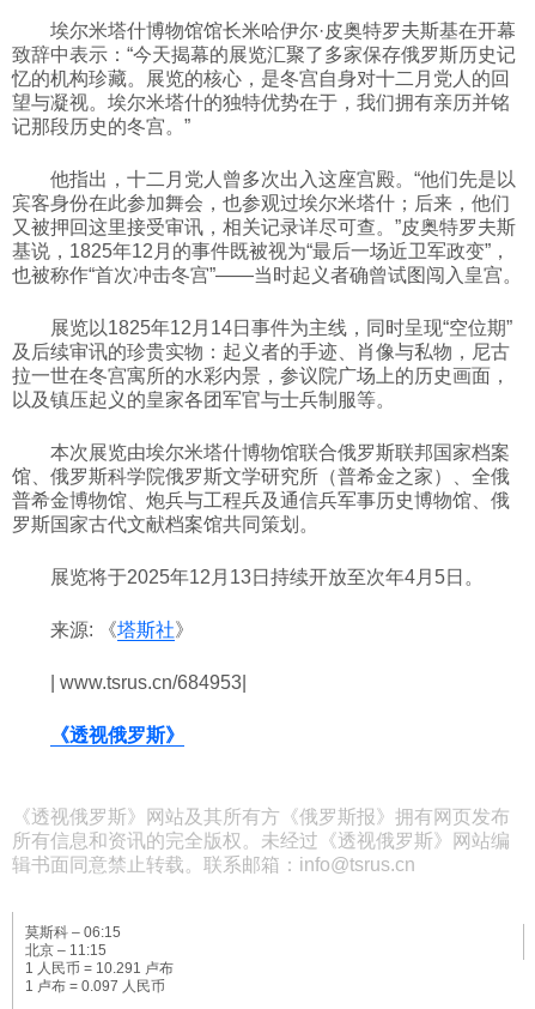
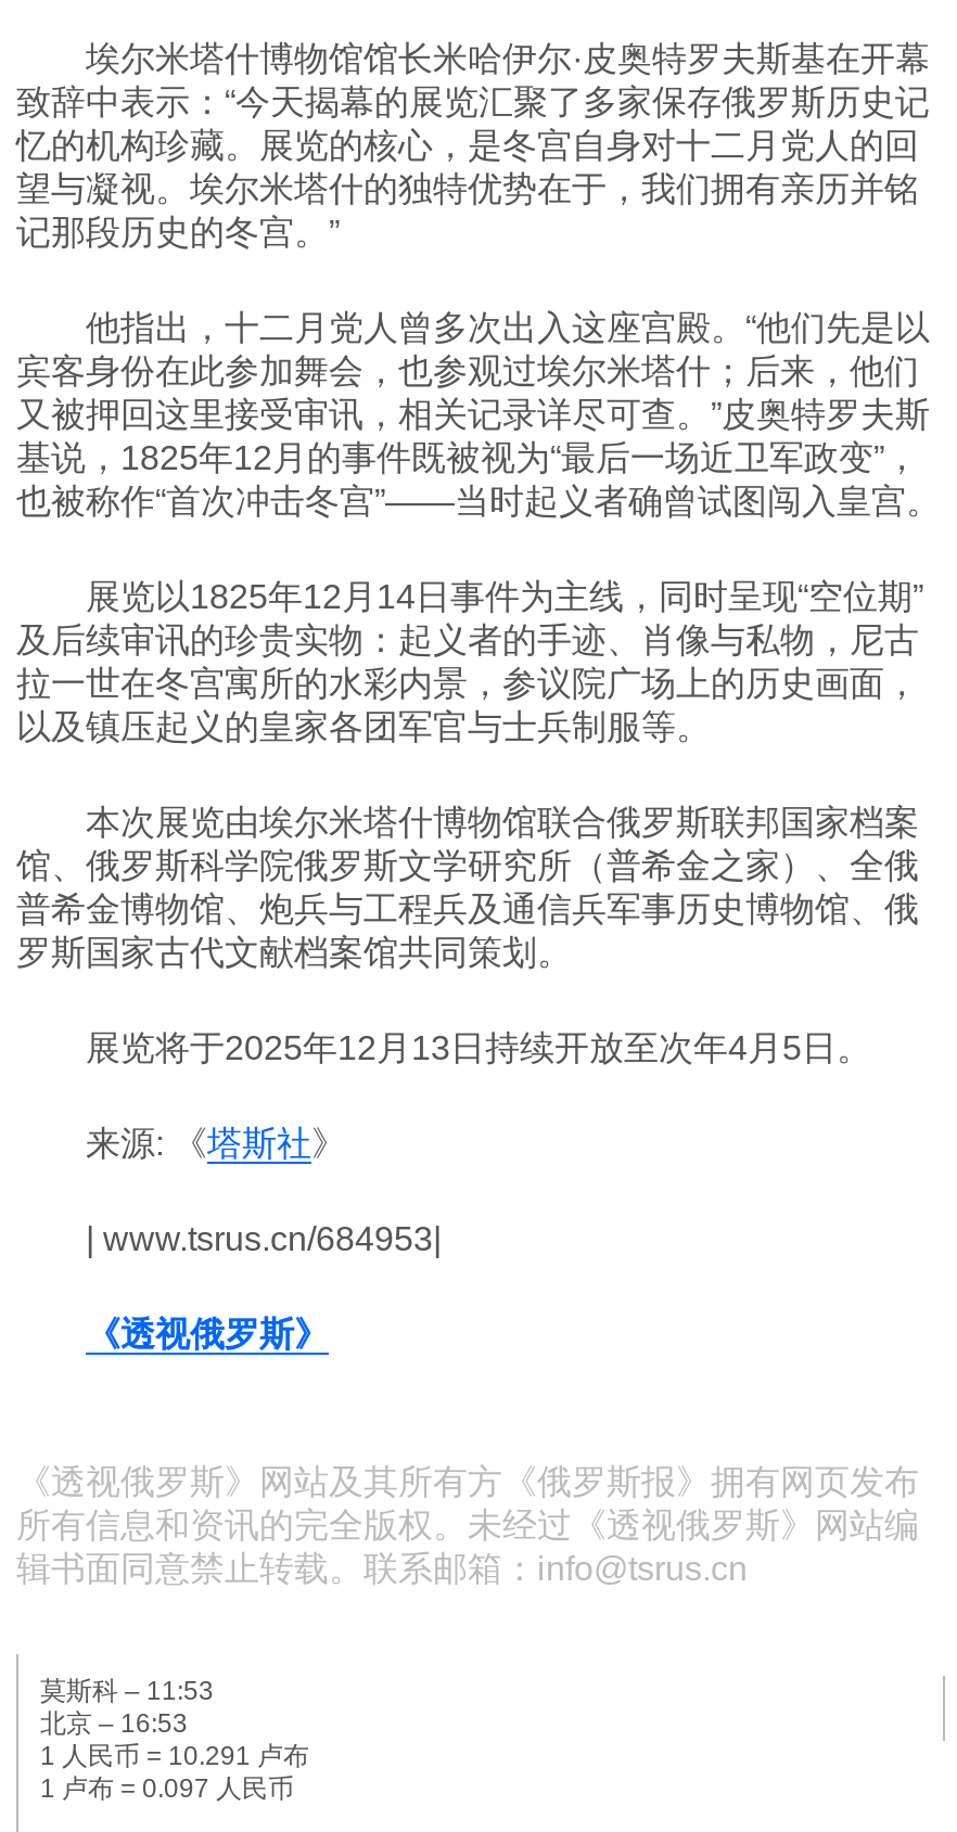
- 莫斯科 – 06:15
+ 莫斯科 – 11:53

- 北京 – 11:15
+ 北京 – 16:53
